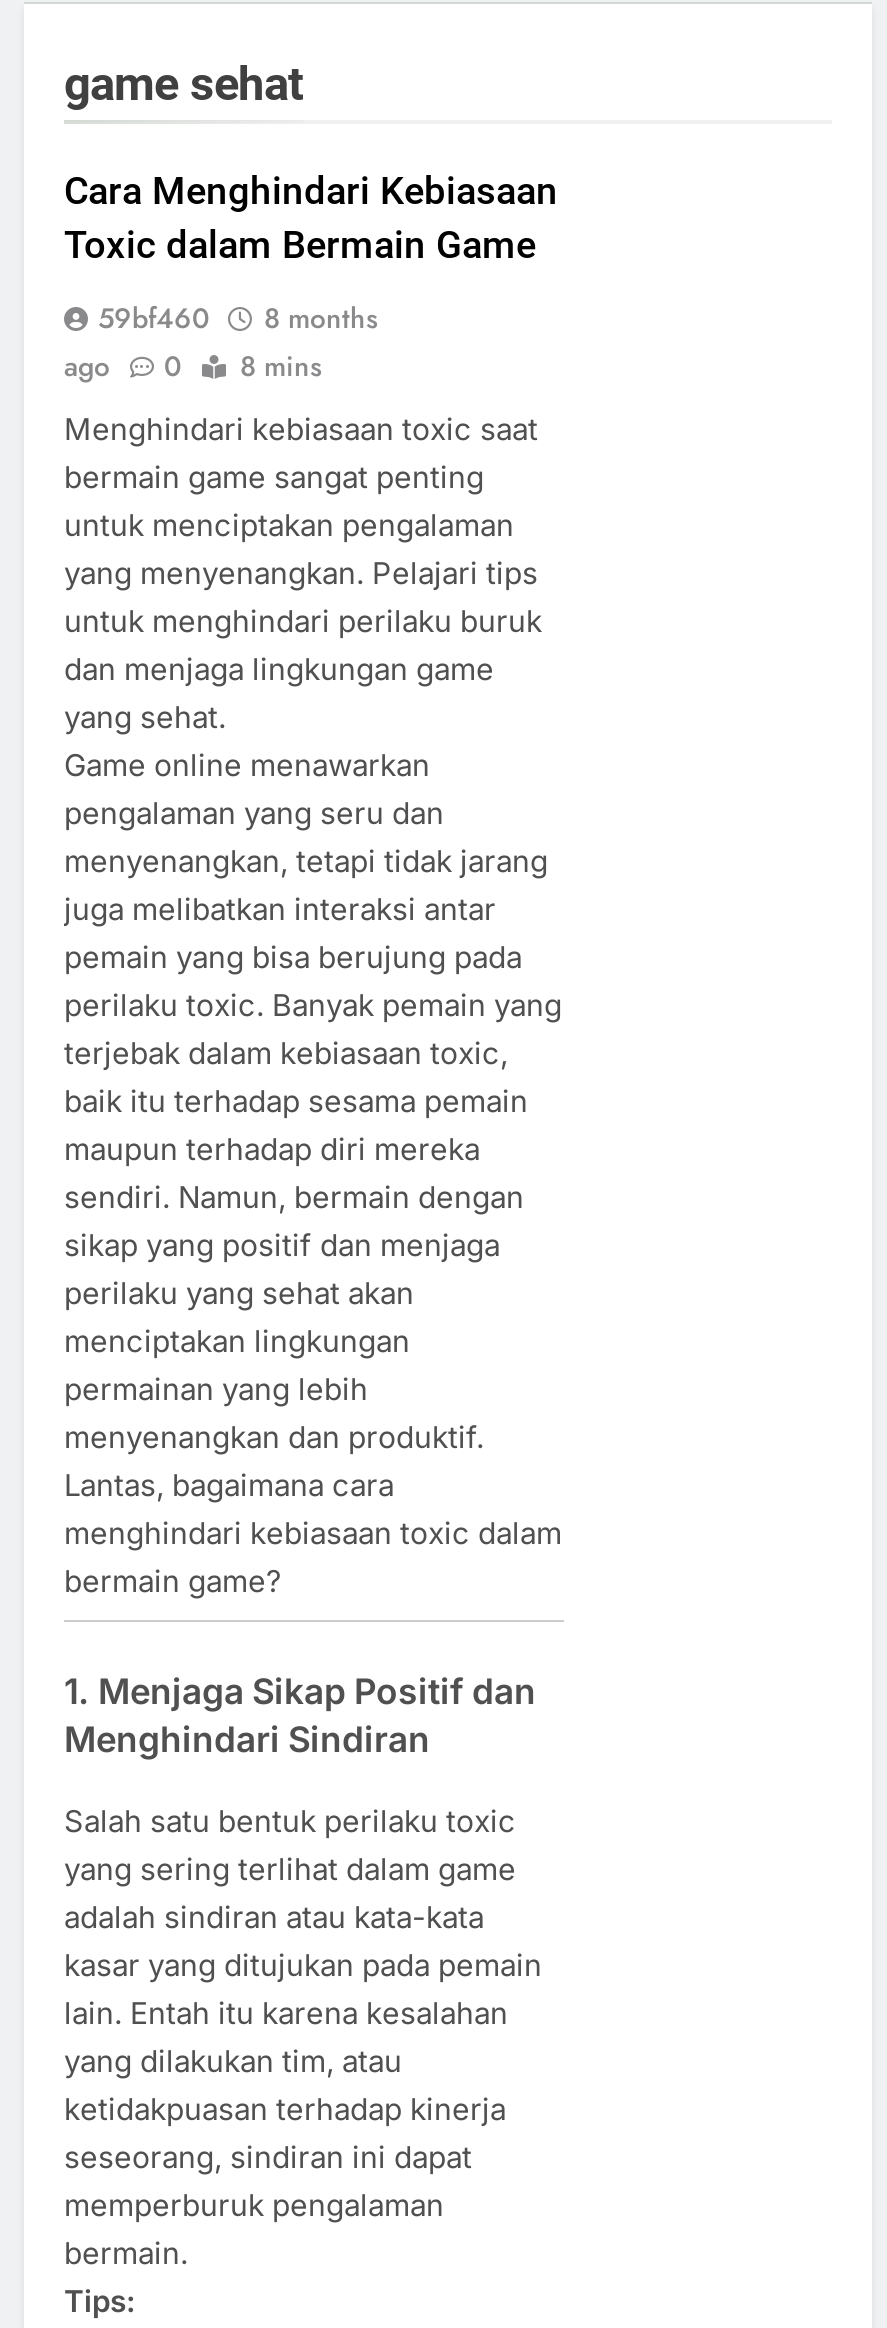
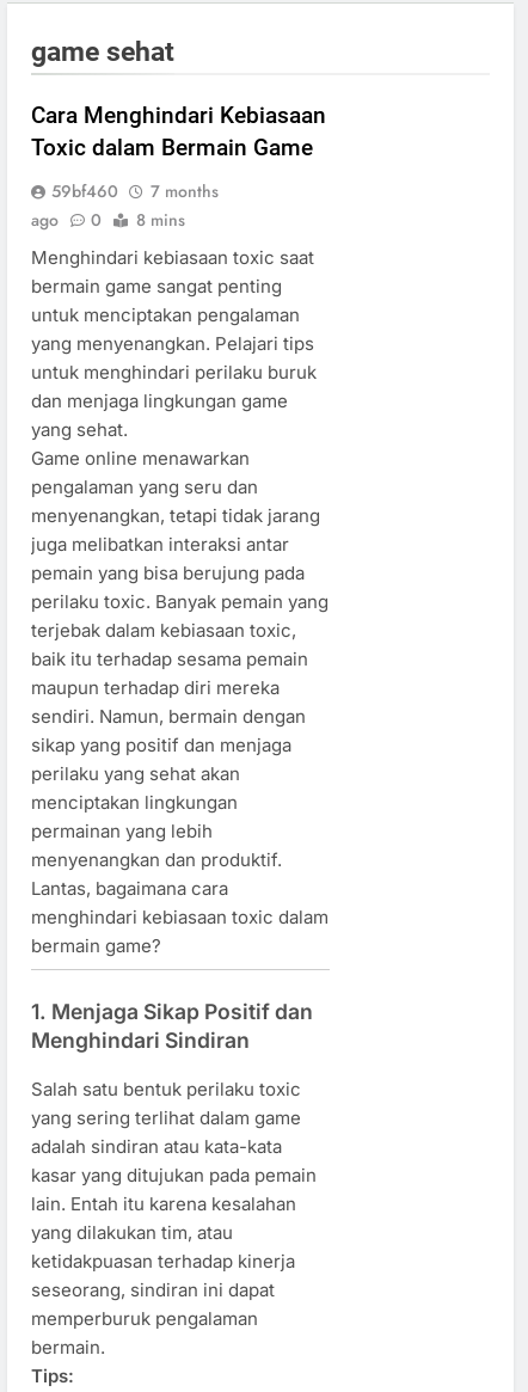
- 59bf460 8 months
+ 59bf460 7 months
